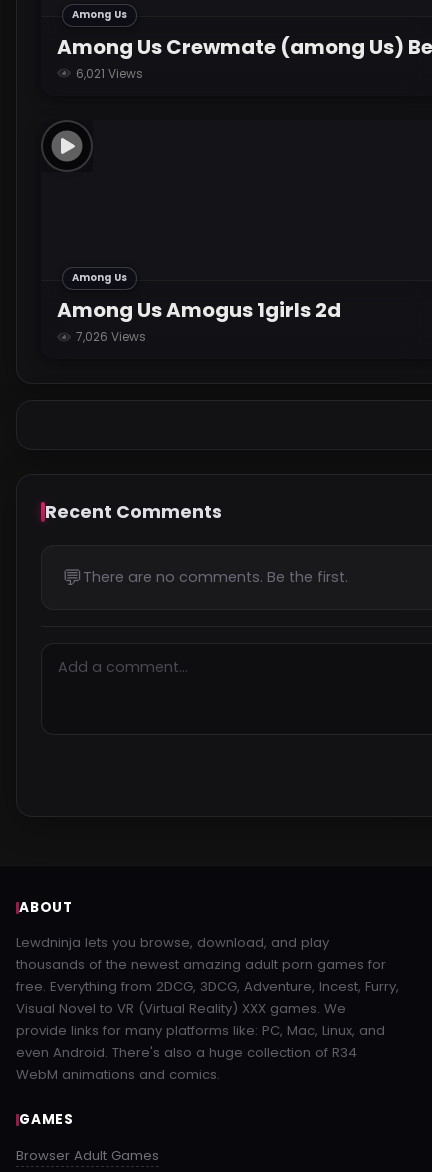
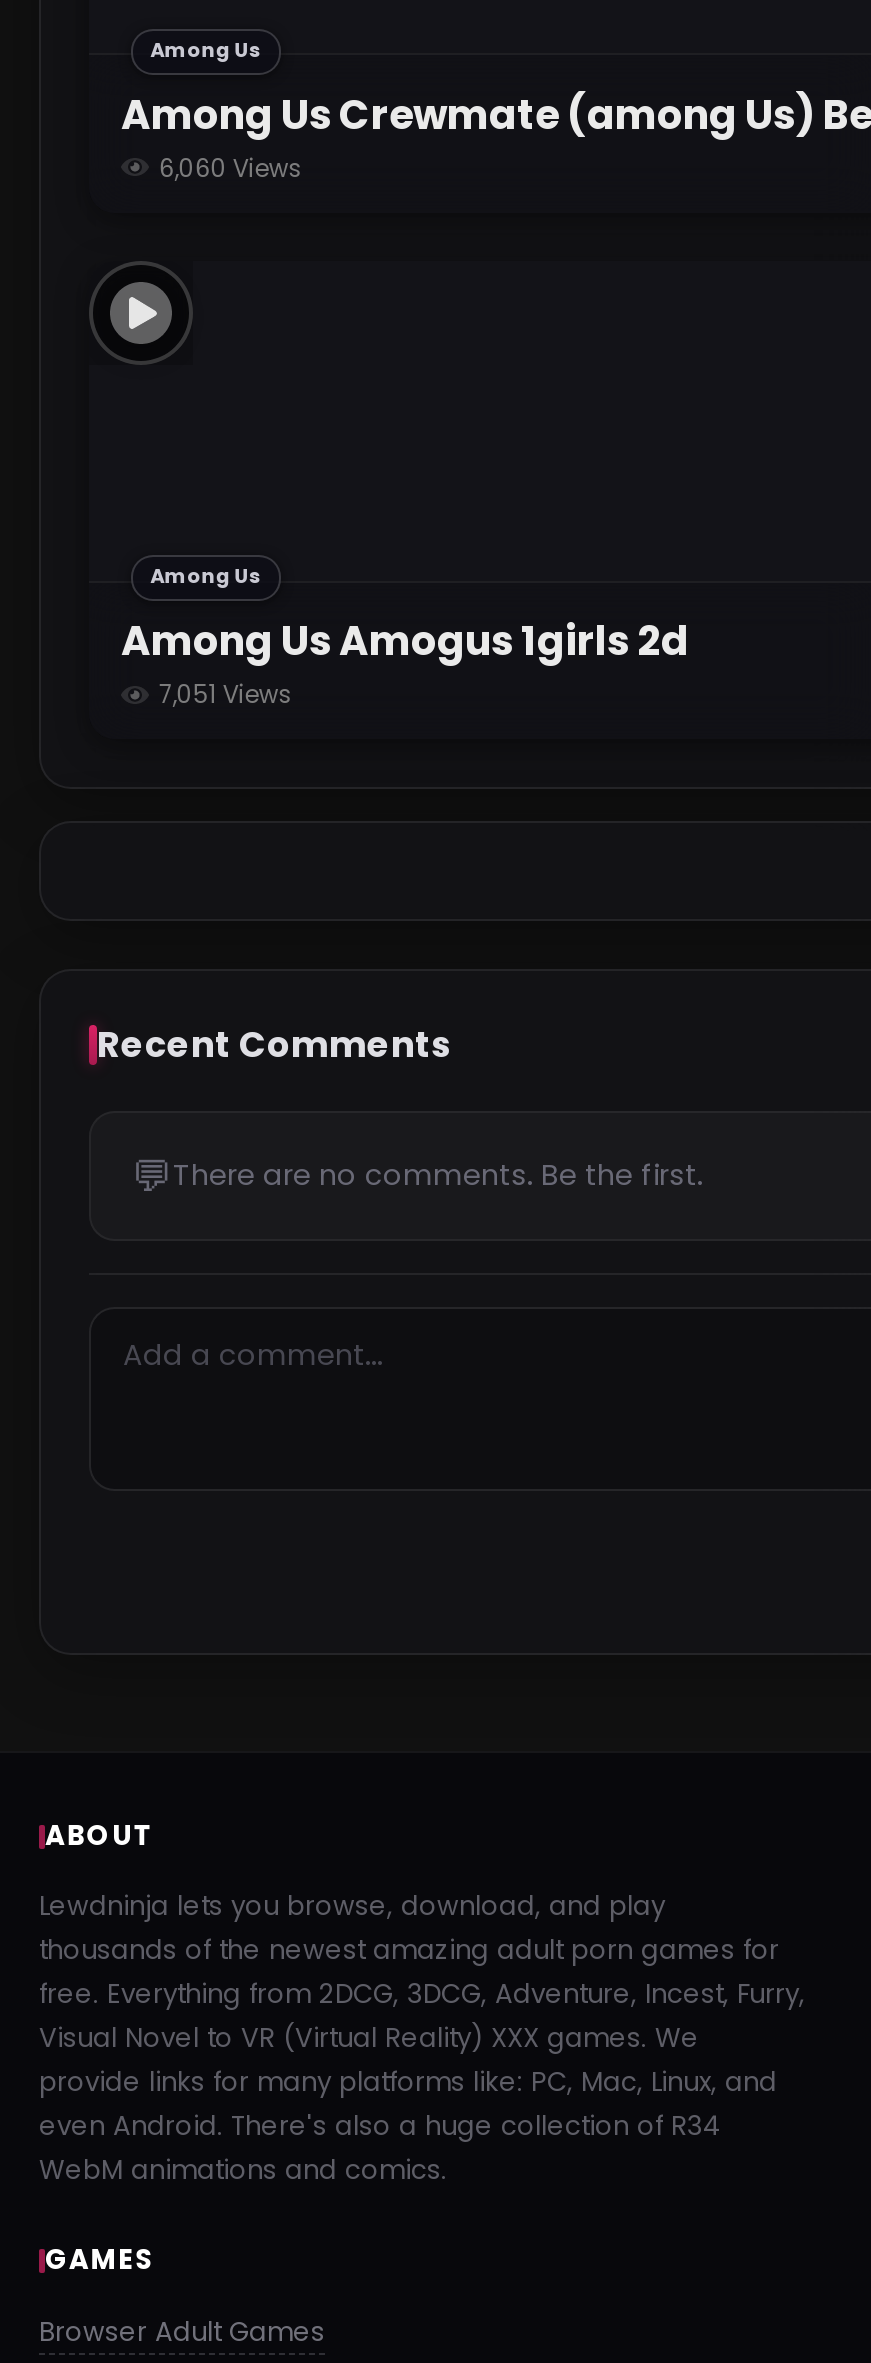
- 6,021 Views
+ 6,060 Views

- 7,026 Views
+ 7,051 Views
